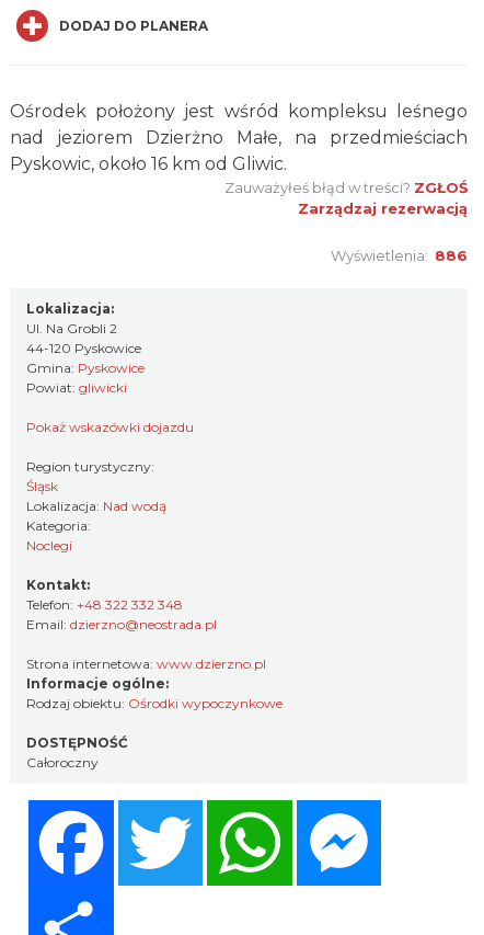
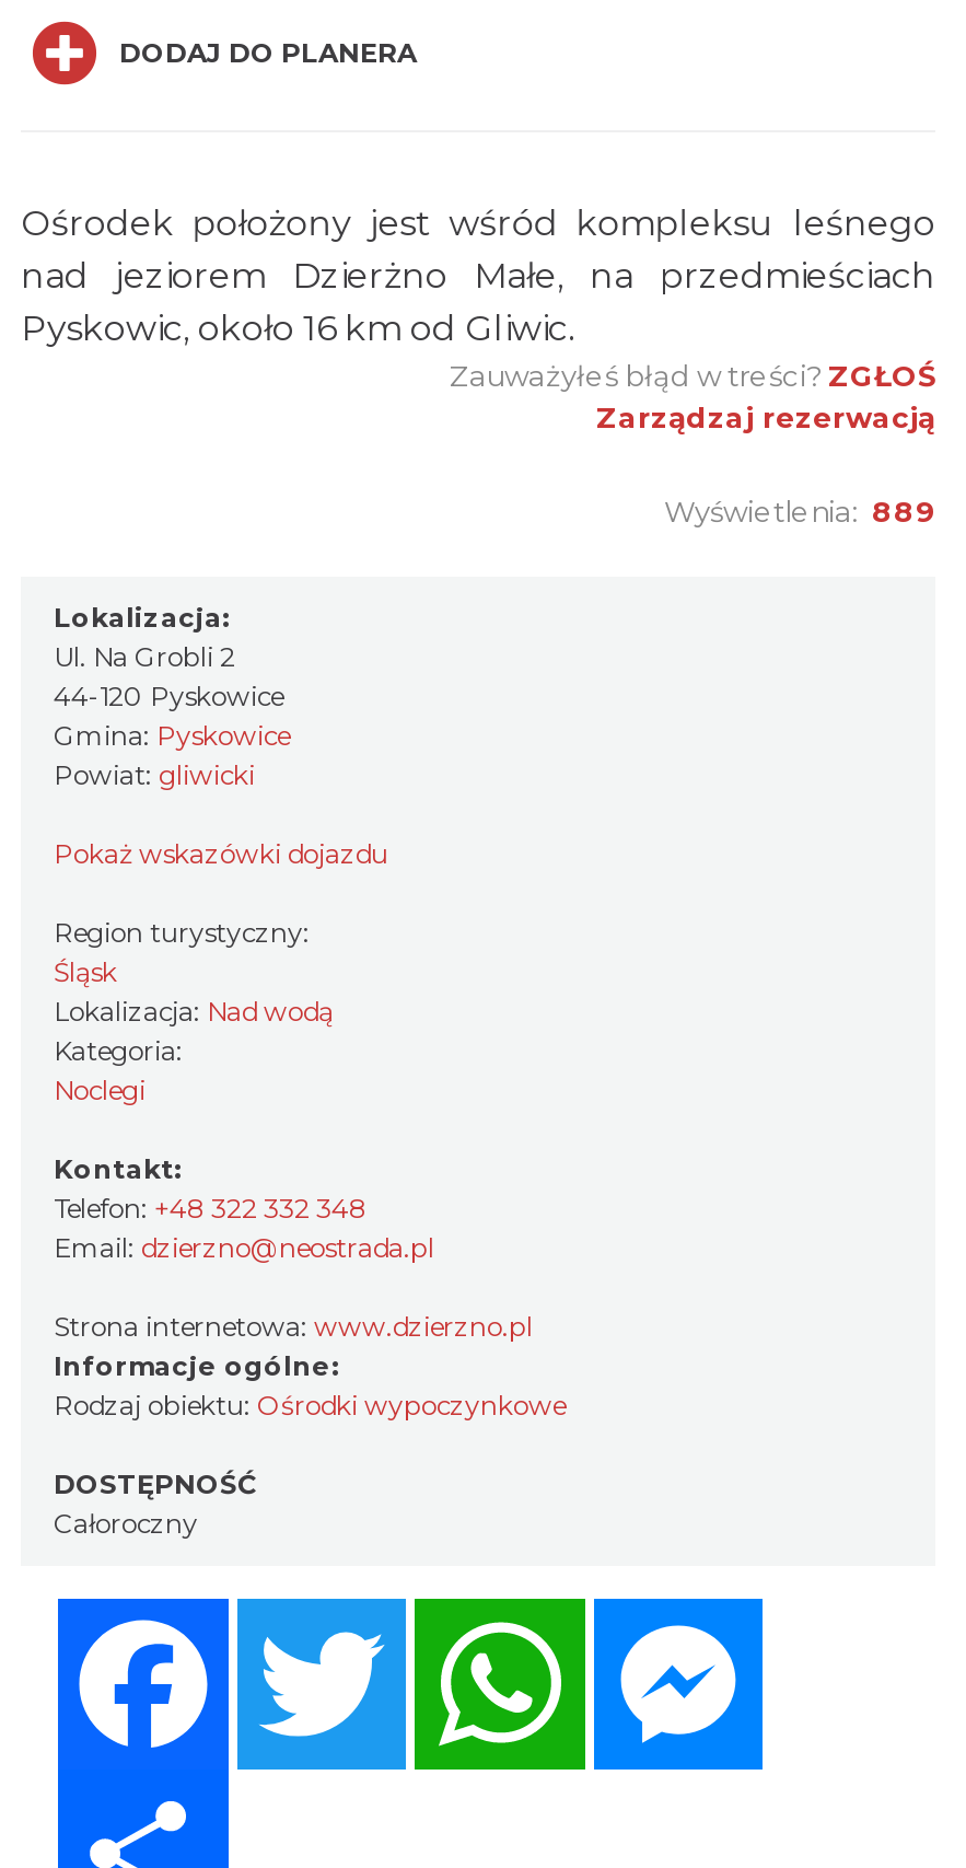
- Wyświetlenia: 886
+ Wyświetlenia: 889
